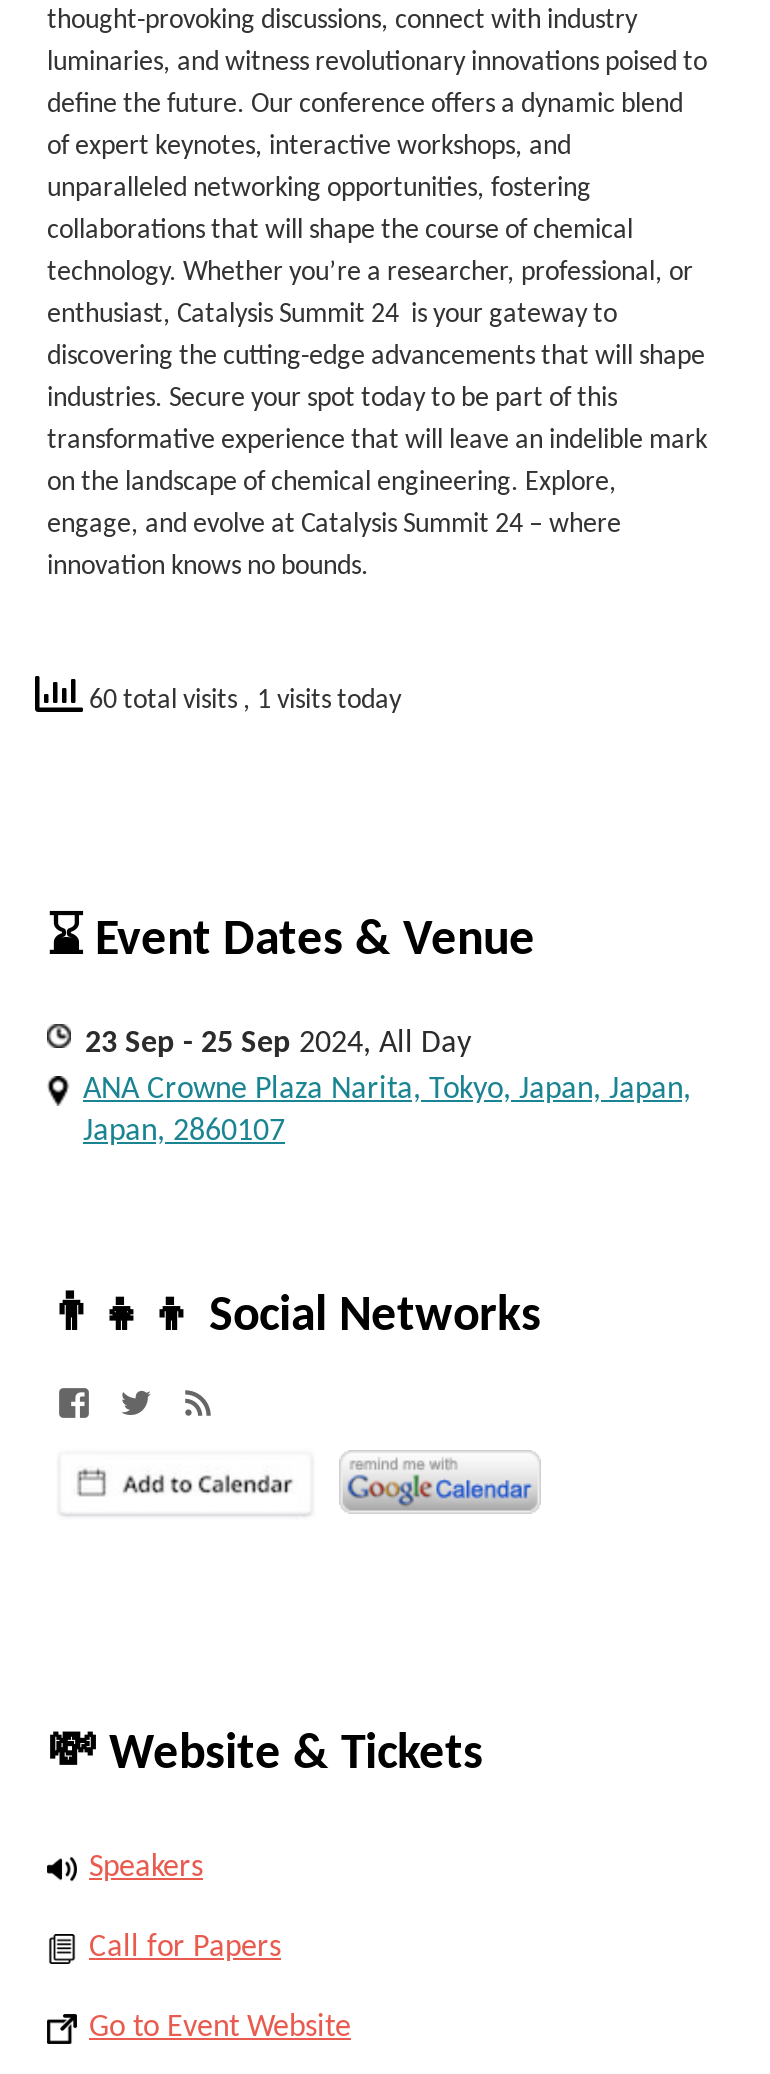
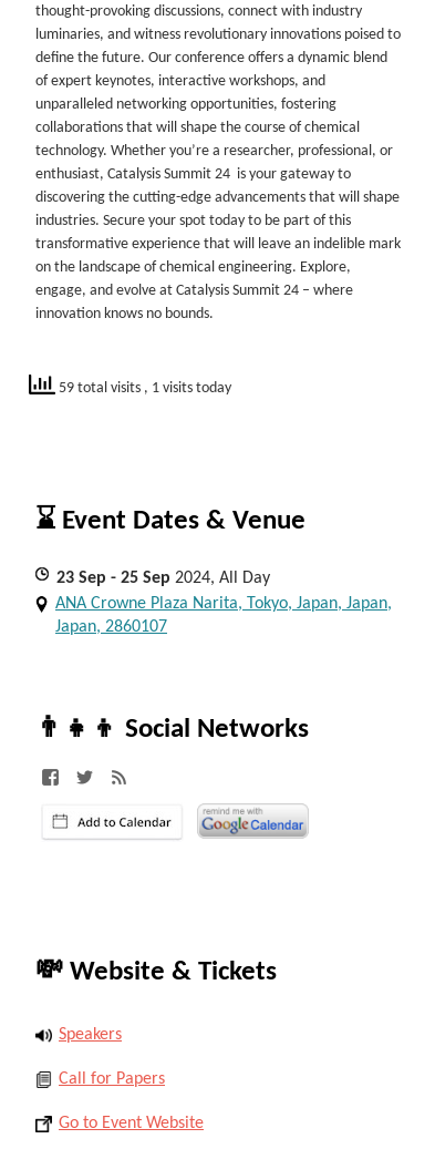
- 60 total visits, 1 visits today
+ 59 total visits, 1 visits today
